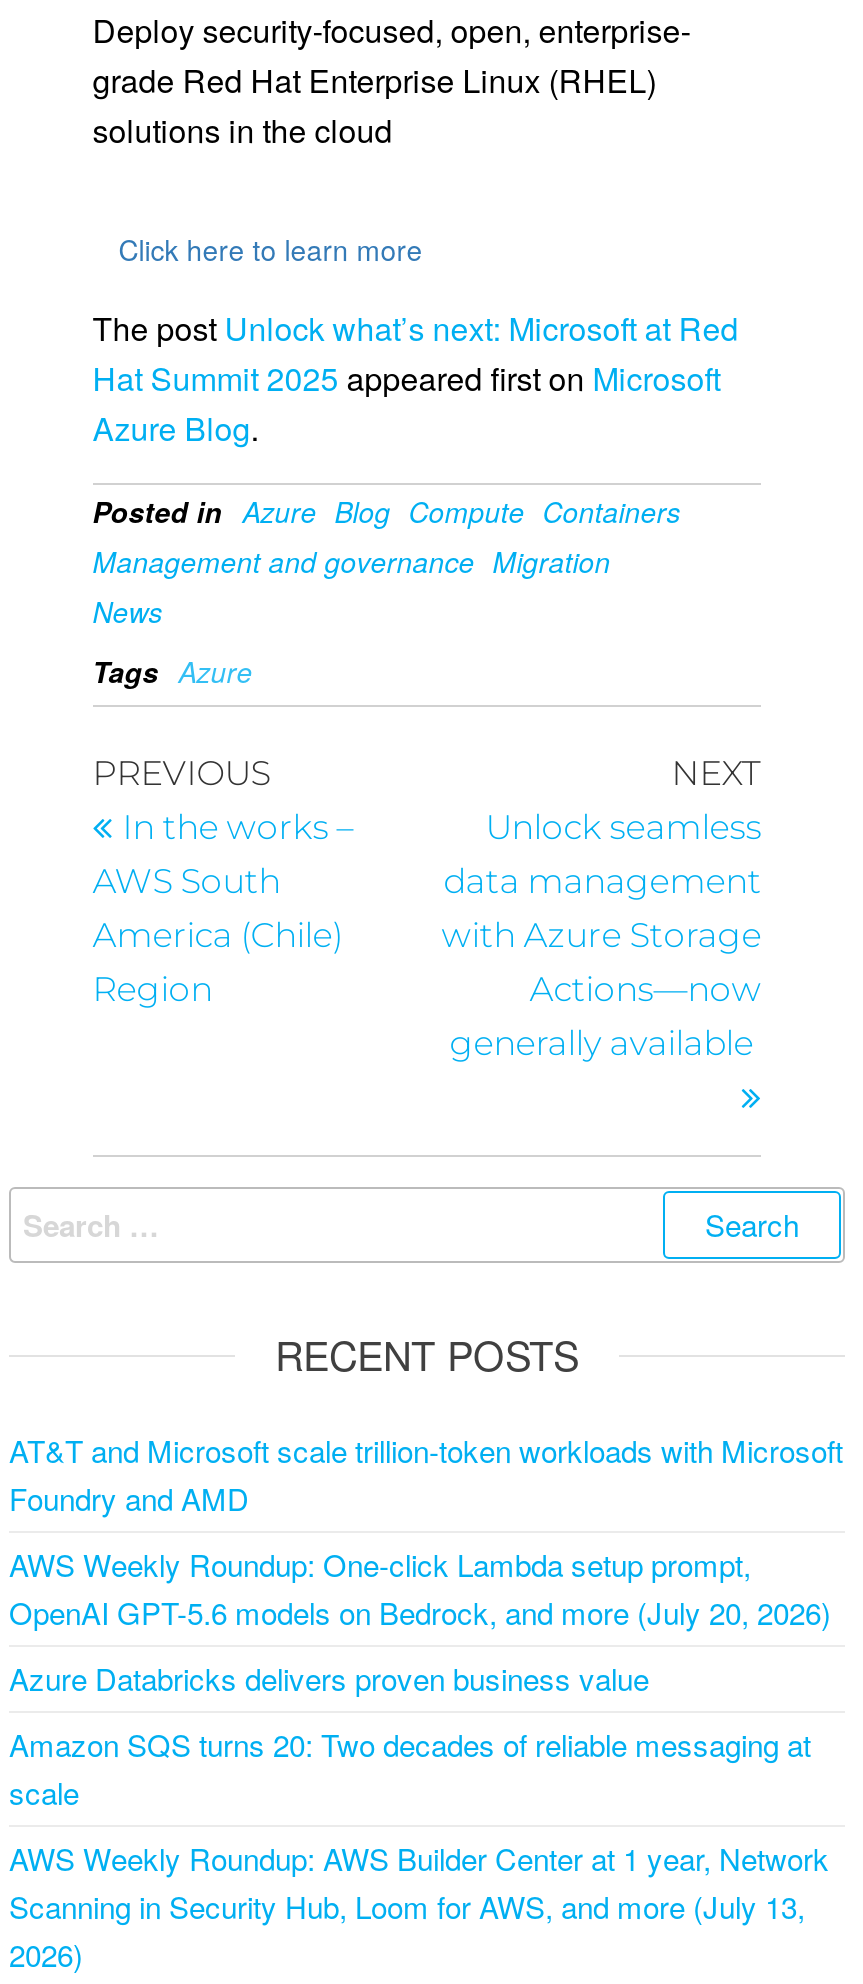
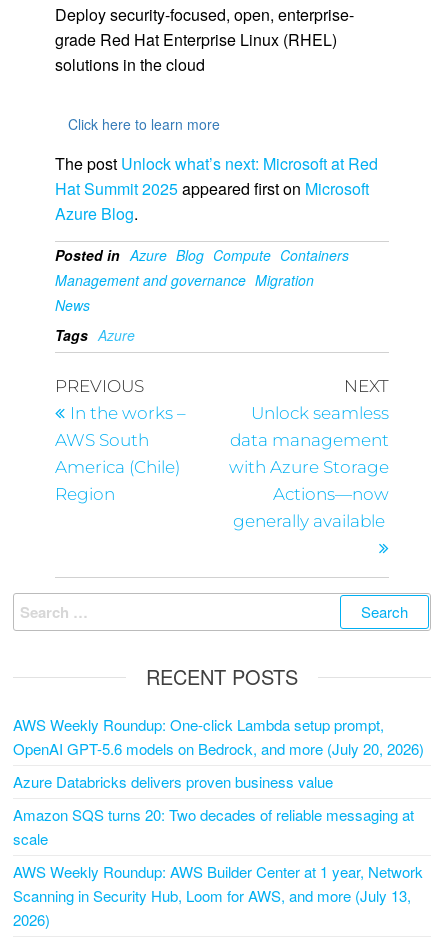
- AT&T and Microsoft scale trillion-token workloads with Microsoft
- Foundry and AMD
